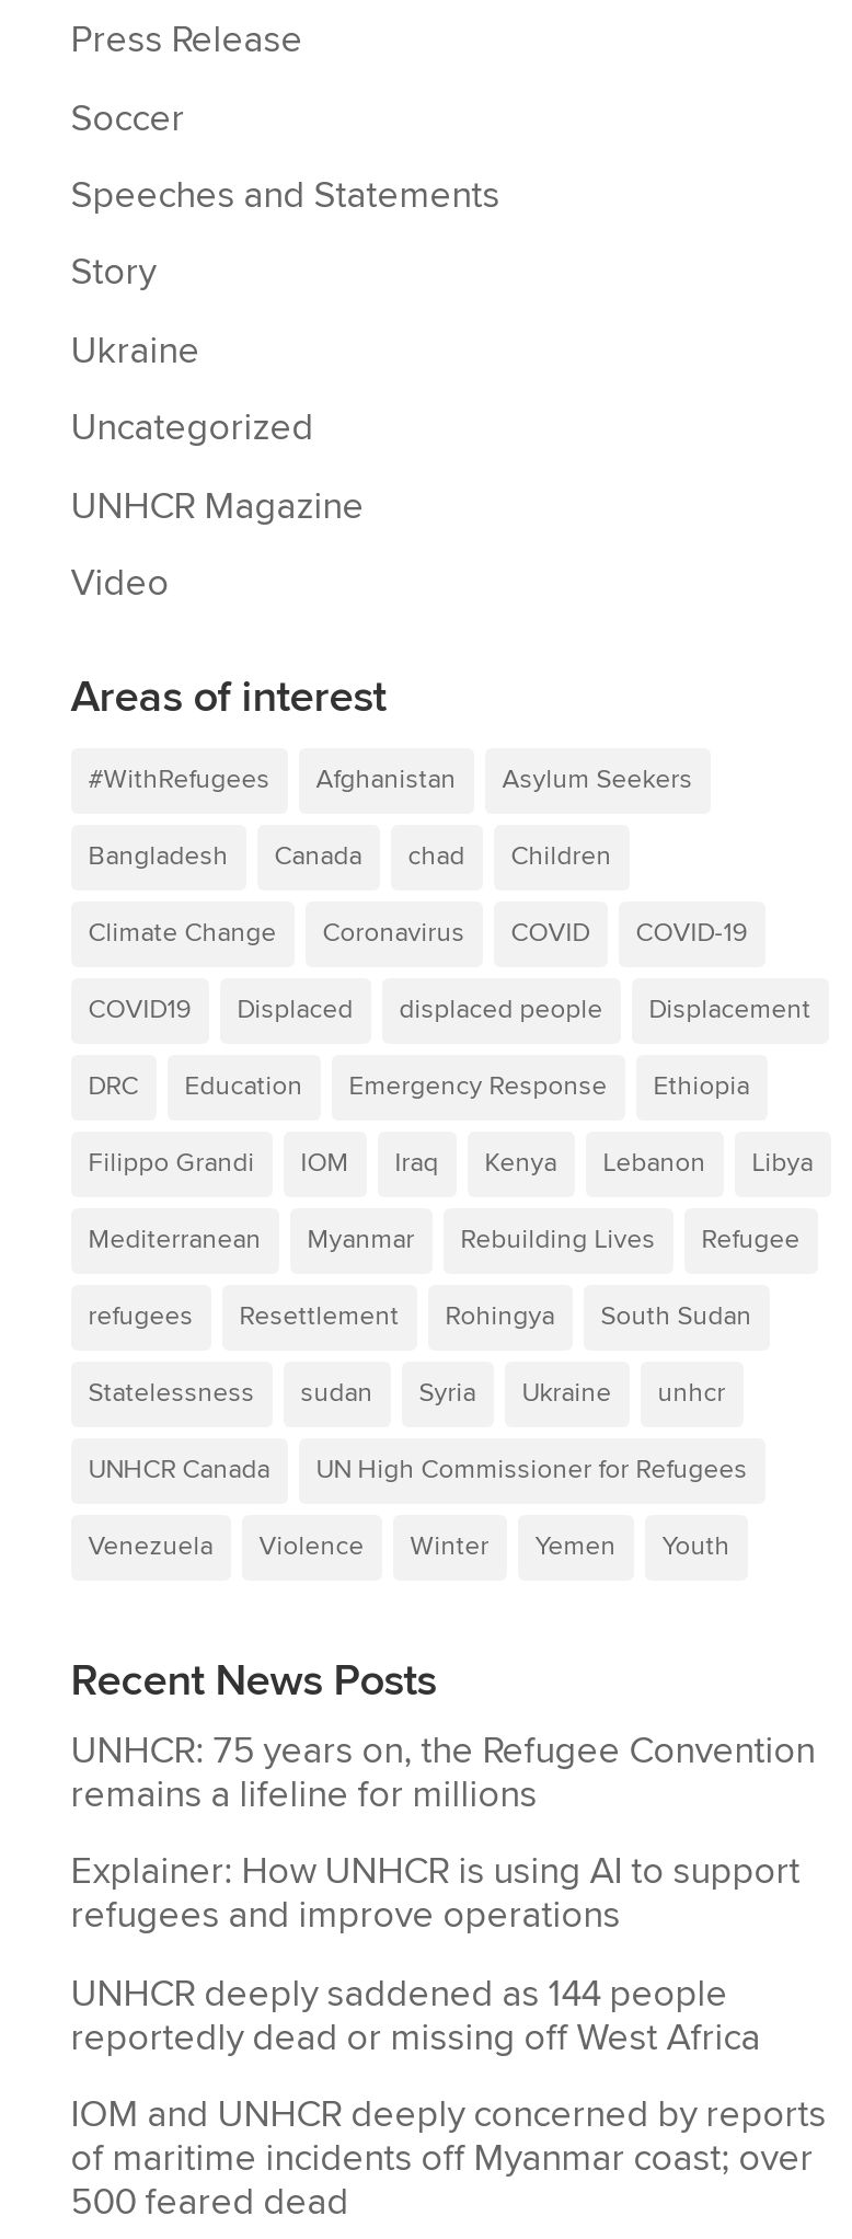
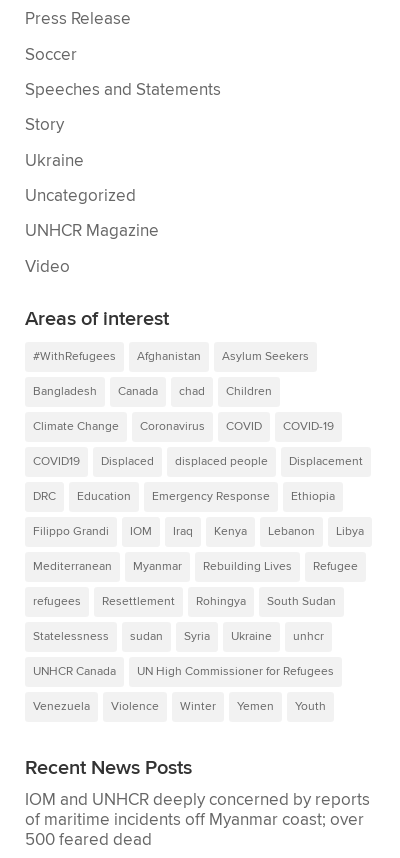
- UNHCR: 75 years on, the Refugee Convention
- remains a lifeline for millions
- Explainer: How UNHCR is using AI to support
- refugees and improve operations
- UNHCR deeply saddened as 144 people
- reportedly dead or missing off West Africa
